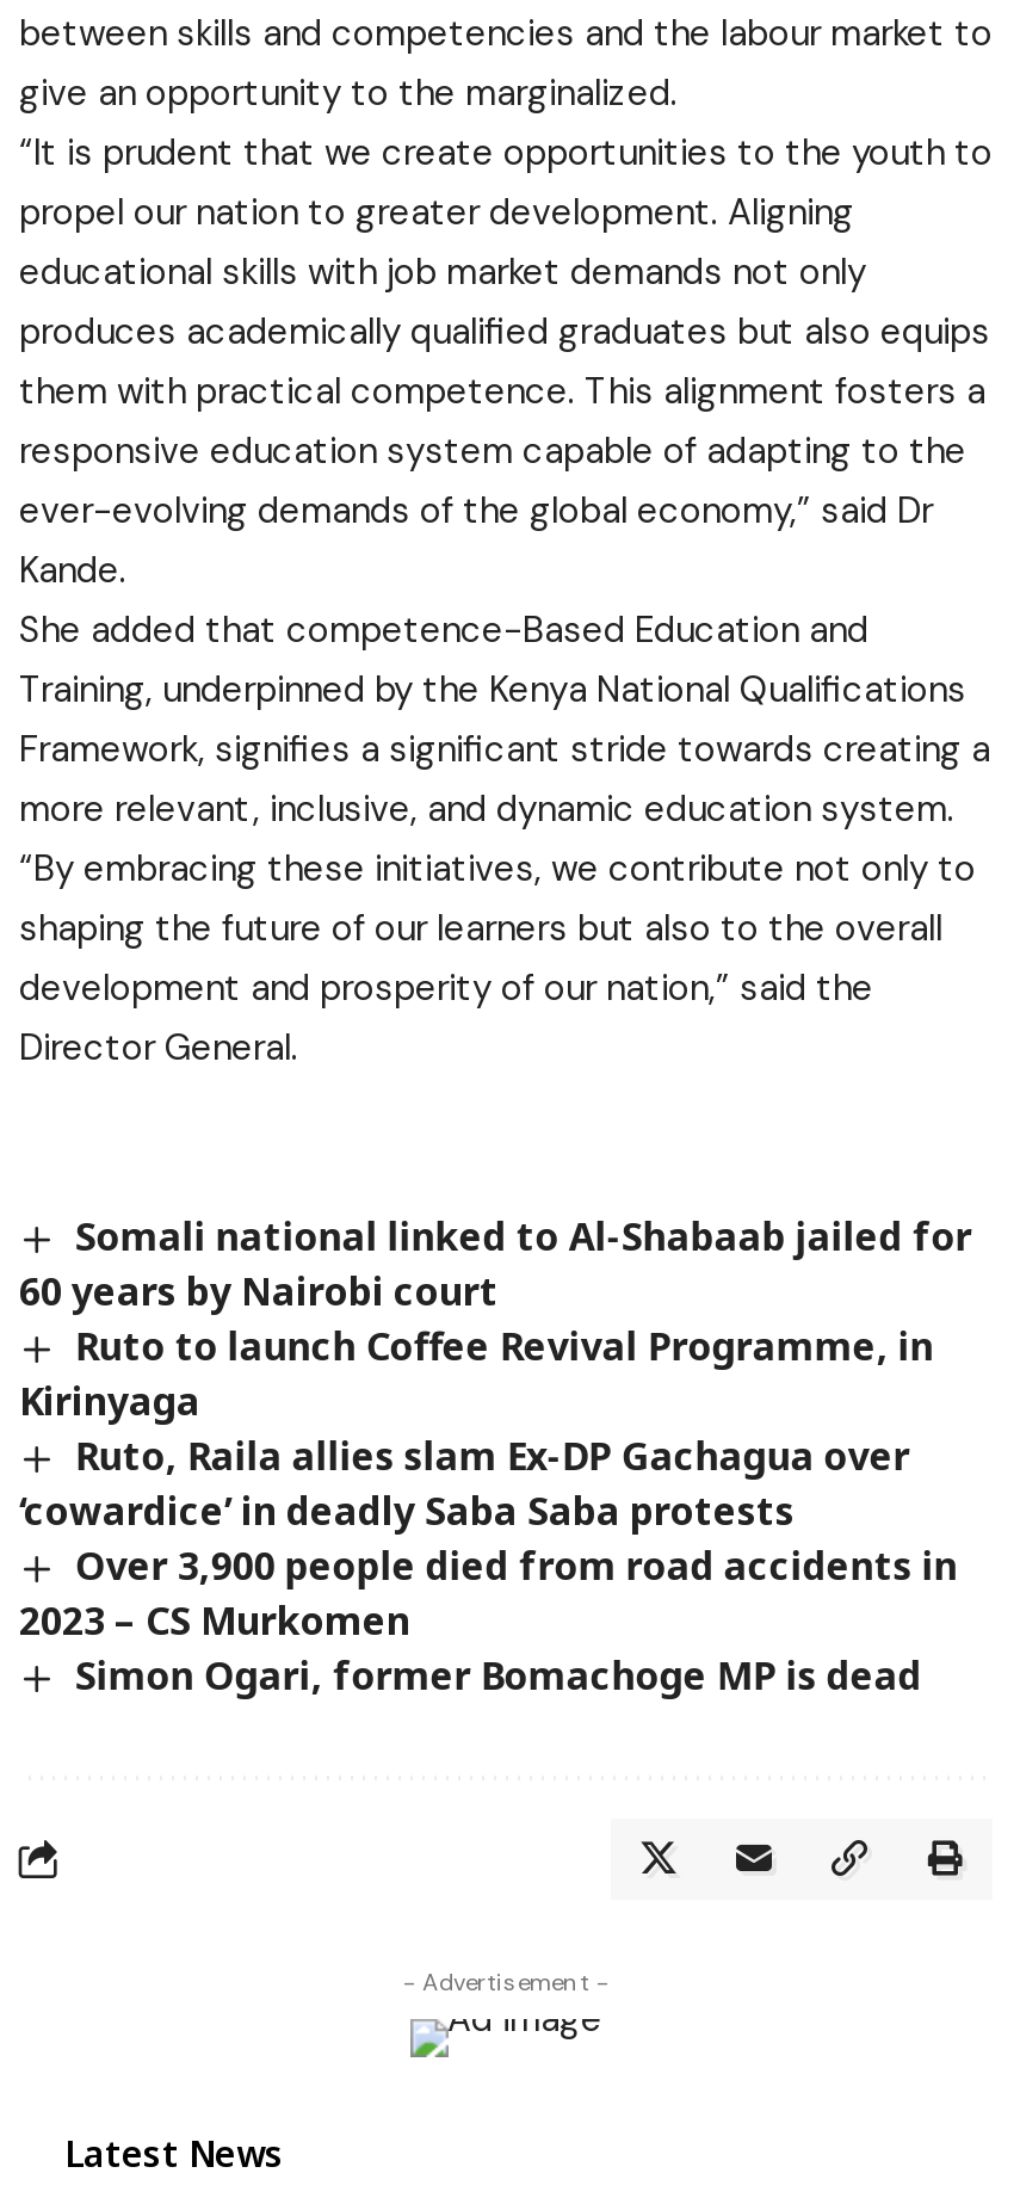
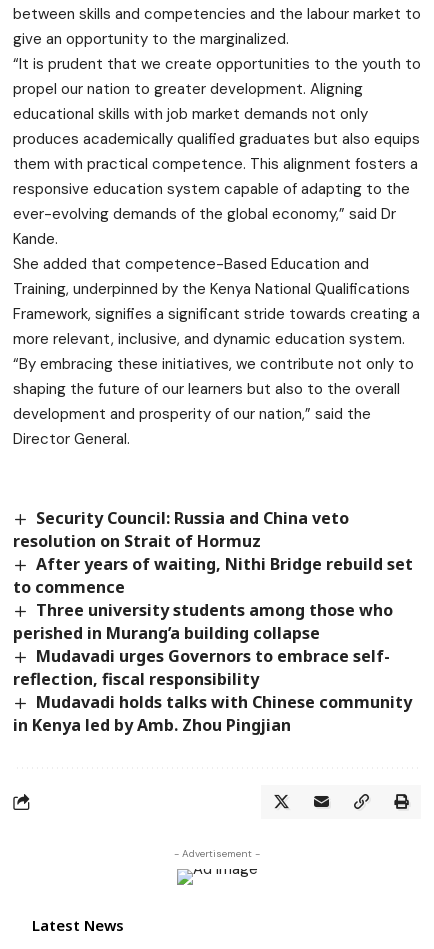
- Somali national linked to Al-Shabaab jailed for
- 60 years by Nairobi court
- Ruto to launch Coffee Revival Programme, in
- Kirinyaga
- Ruto, Raila allies slam Ex-DP Gachagua over
- ‘cowardice’ in deadly Saba Saba protests
- Over 3,900 people died from road accidents in
- 2023 – CS Murkomen
- Simon Ogari, former Bomachoge MP is dead
+ Security Council: Russia and China veto
+ resolution on Strait of Hormuz
+ After years of waiting, Nithi Bridge rebuild set
+ to commence
+ Three university students among those who
+ perished in Murang’a building collapse
+ Mudavadi urges Governors to embrace self-
+ reflection, fiscal responsibility
+ Mudavadi holds talks with Chinese community
+ in Kenya led by Amb. Zhou Pingjian
